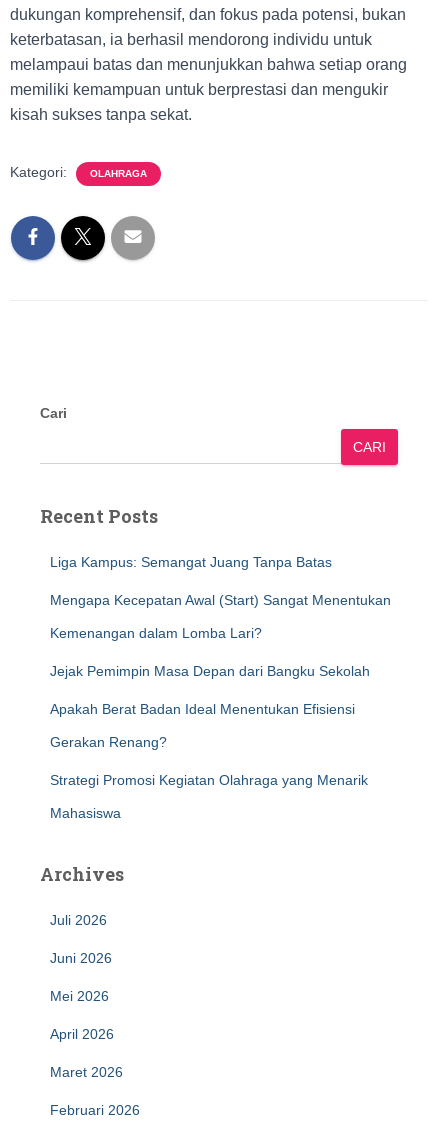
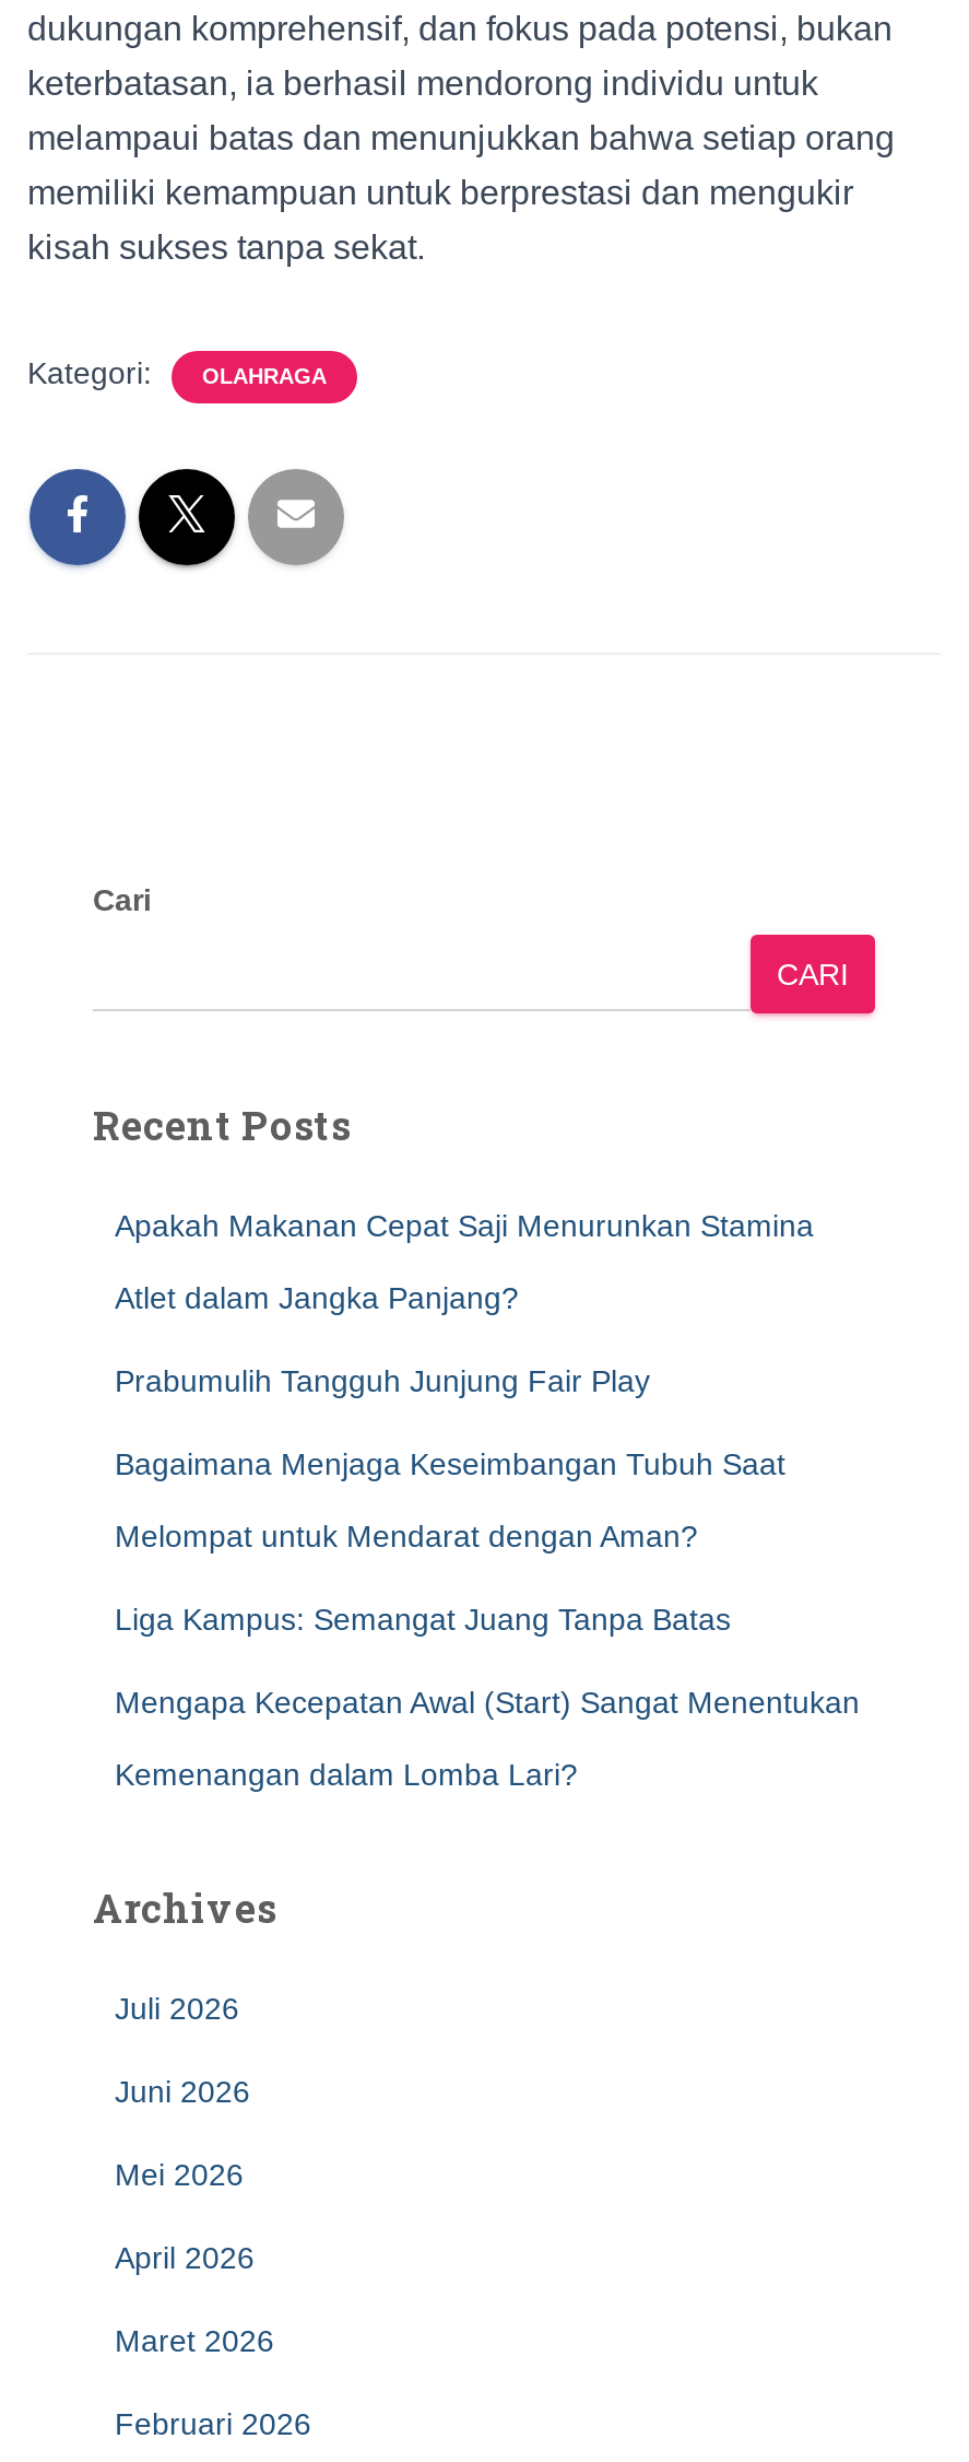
+ Apakah Makanan Cepat Saji Menurunkan Stamina
+ Atlet dalam Jangka Panjang?
+ Prabumulih Tangguh Junjung Fair Play
+ Bagaimana Menjaga Keseimbangan Tubuh Saat
+ Melompat untuk Mendarat dengan Aman?

moved down: Liga Kampus: Semangat Juang Tanpa Batas | Mengapa Kecepatan Awal (Start) Sangat Menentukan | Kemenangan dalam Lomba Lari?

- Jejak Pemimpin Masa Depan dari Bangku Sekolah
- Apakah Berat Badan Ideal Menentukan Efisiensi
- Gerakan Renang?
- Strategi Promosi Kegiatan Olahraga yang Menarik
- Mahasiswa
